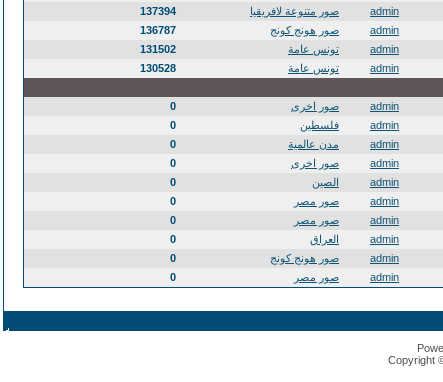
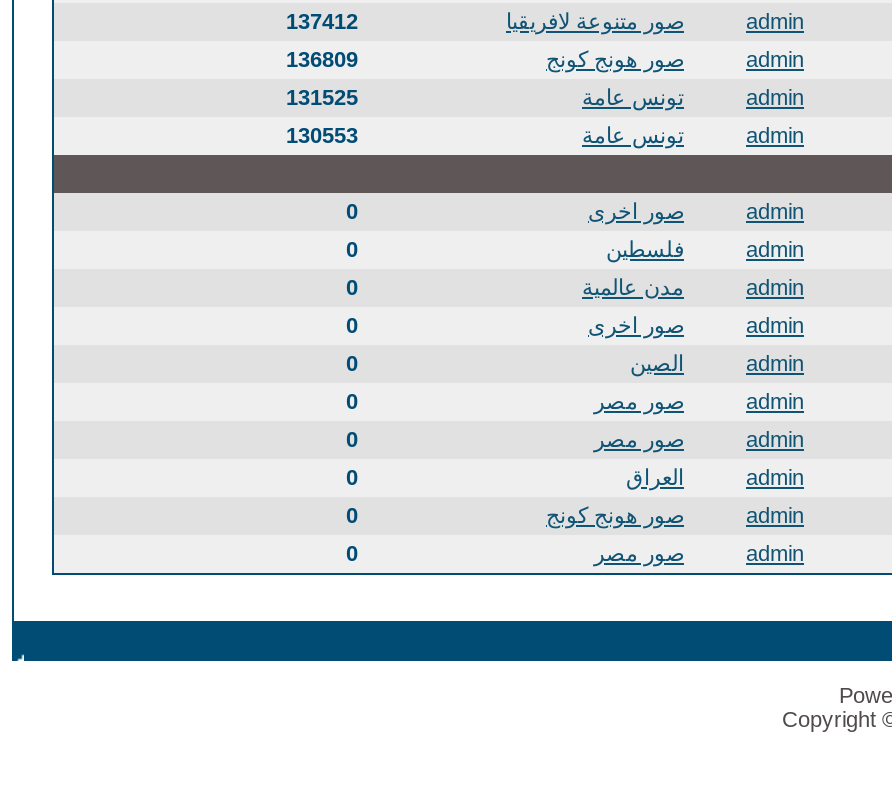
- 137394
+ 137412

- 136787
+ 136809

- 131502
+ 131525

- 130528
+ 130553
